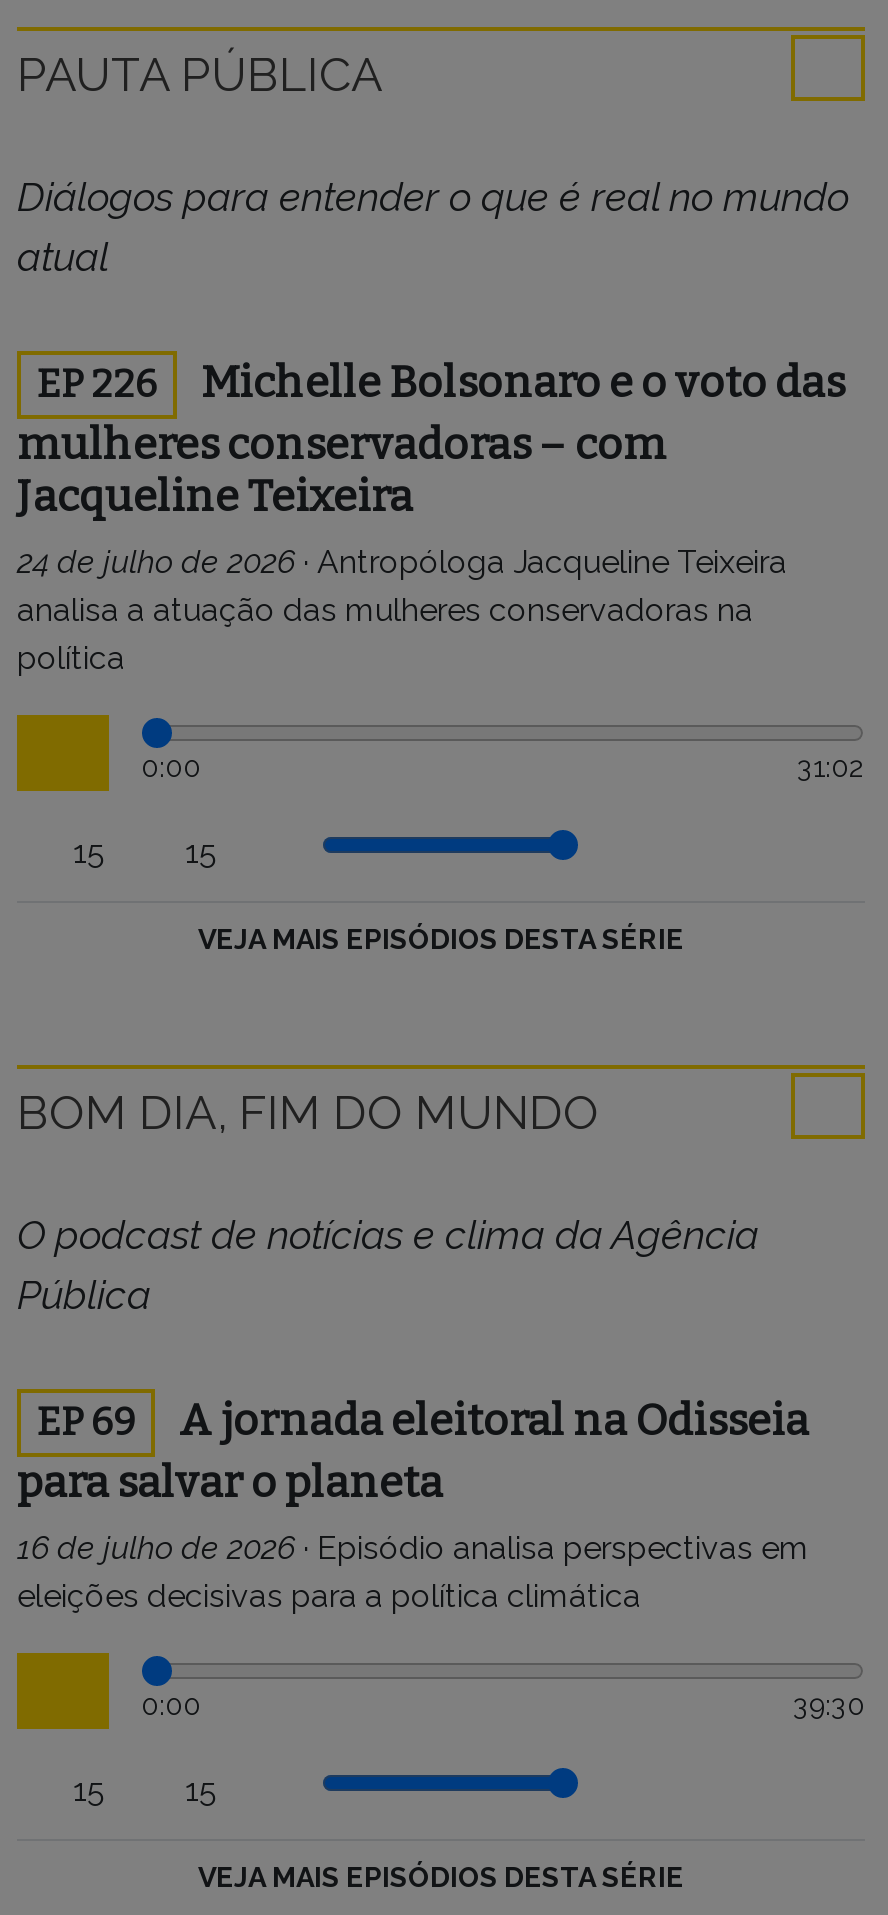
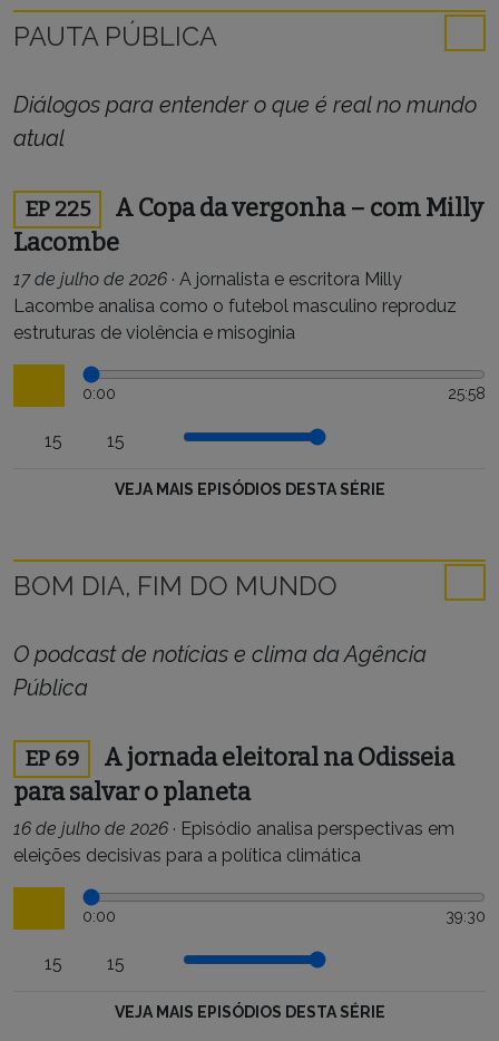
- EP 226
- Michelle Bolsonaro e o voto das
- mulheres conservadoras – com
- Jacqueline Teixeira
- 24 de julho de 2026 · Antropóloga Jacqueline Teixeira
- analisa a atuação das mulheres conservadoras na
- política
+ EP 225
+ A Copa da vergonha – com Milly
+ Lacombe
+ 17 de julho de 2026 · A jornalista e escritora Milly
+ Lacombe analisa como o futebol masculino reproduz
+ estruturas de violência e misoginia

- 31:02
+ 25:58
